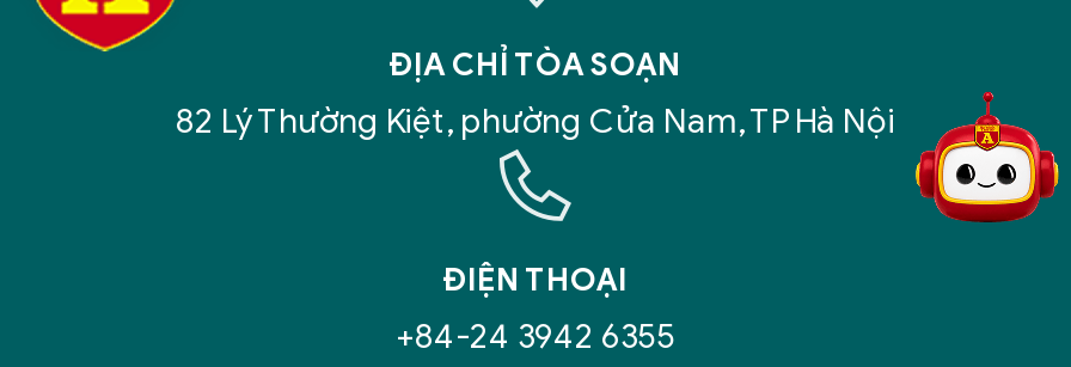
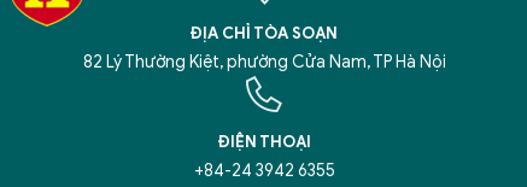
- [image]
